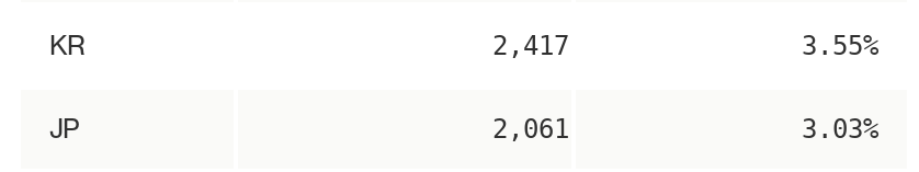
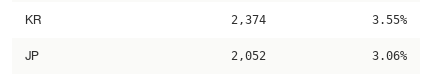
- 2,417
+ 2,374

- 2,061
+ 2,052

- 3.03%
+ 3.06%
